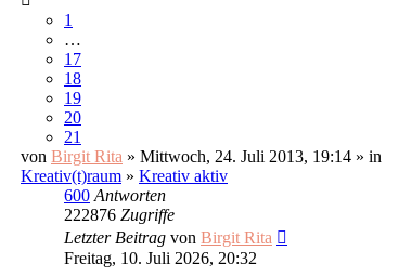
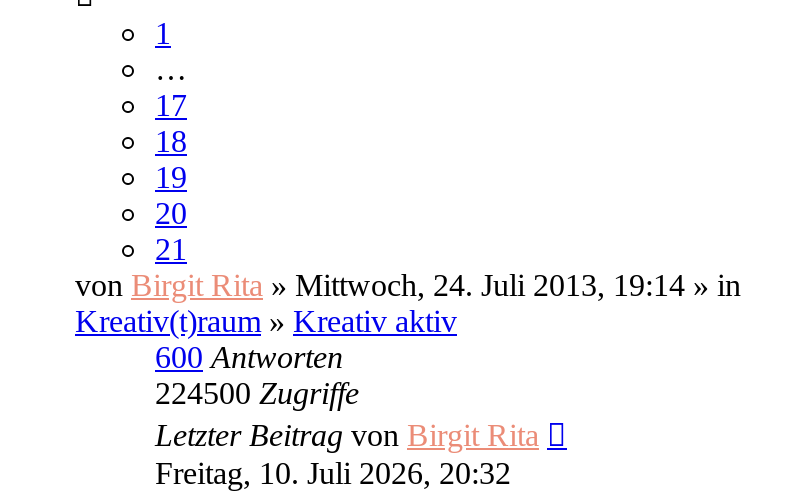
- 222876 Zugriffe
+ 224500 Zugriffe
